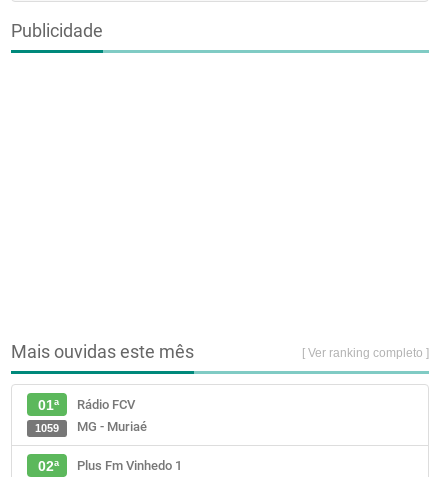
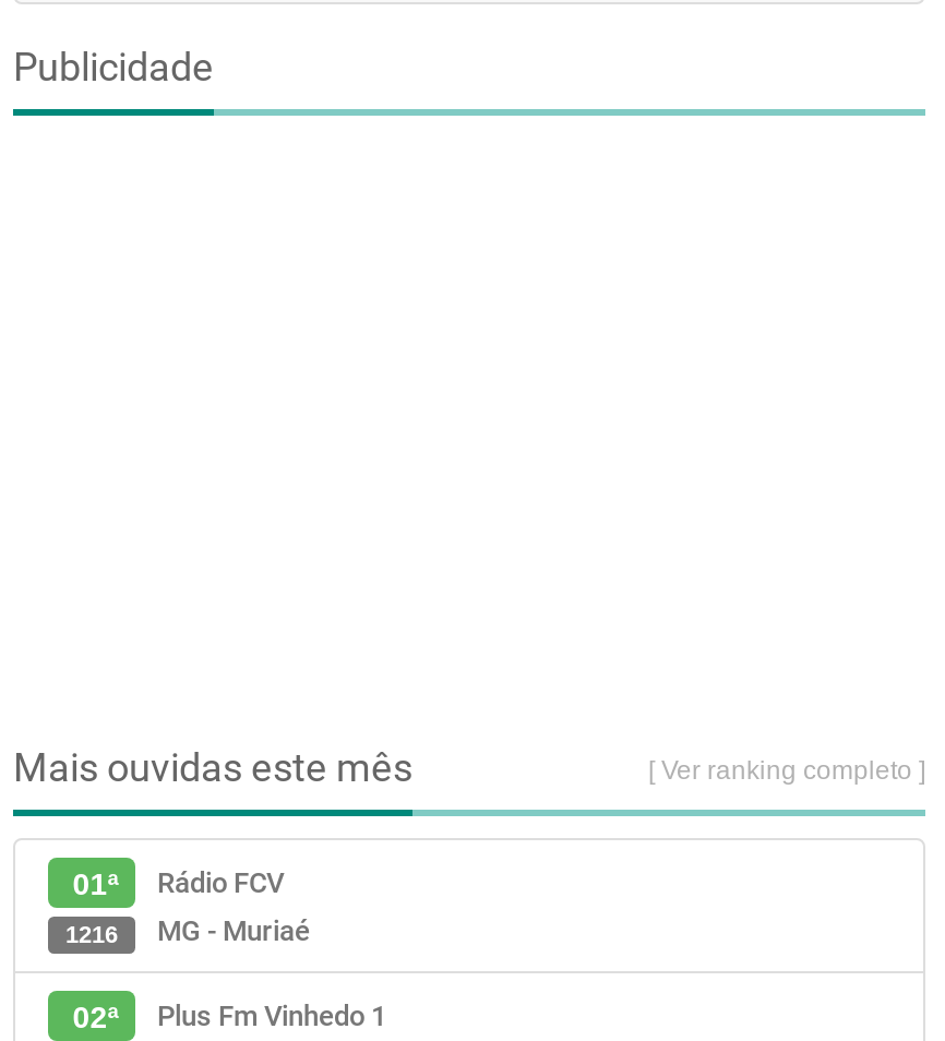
- 1059 MG - Muriaé
+ 1216 MG - Muriaé
